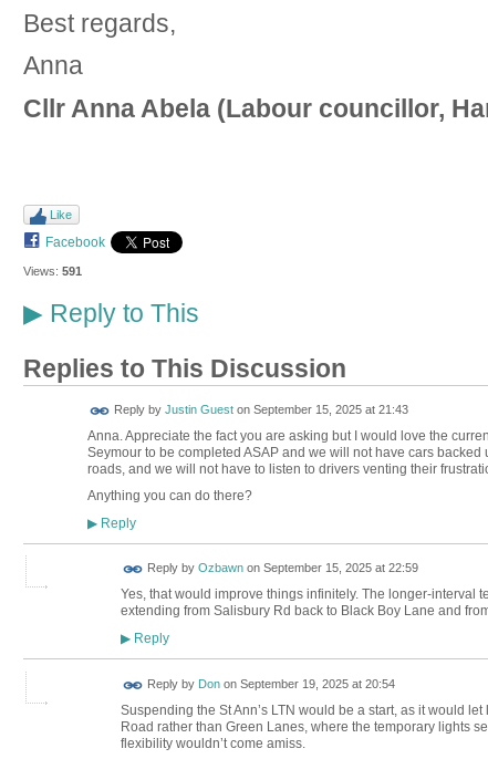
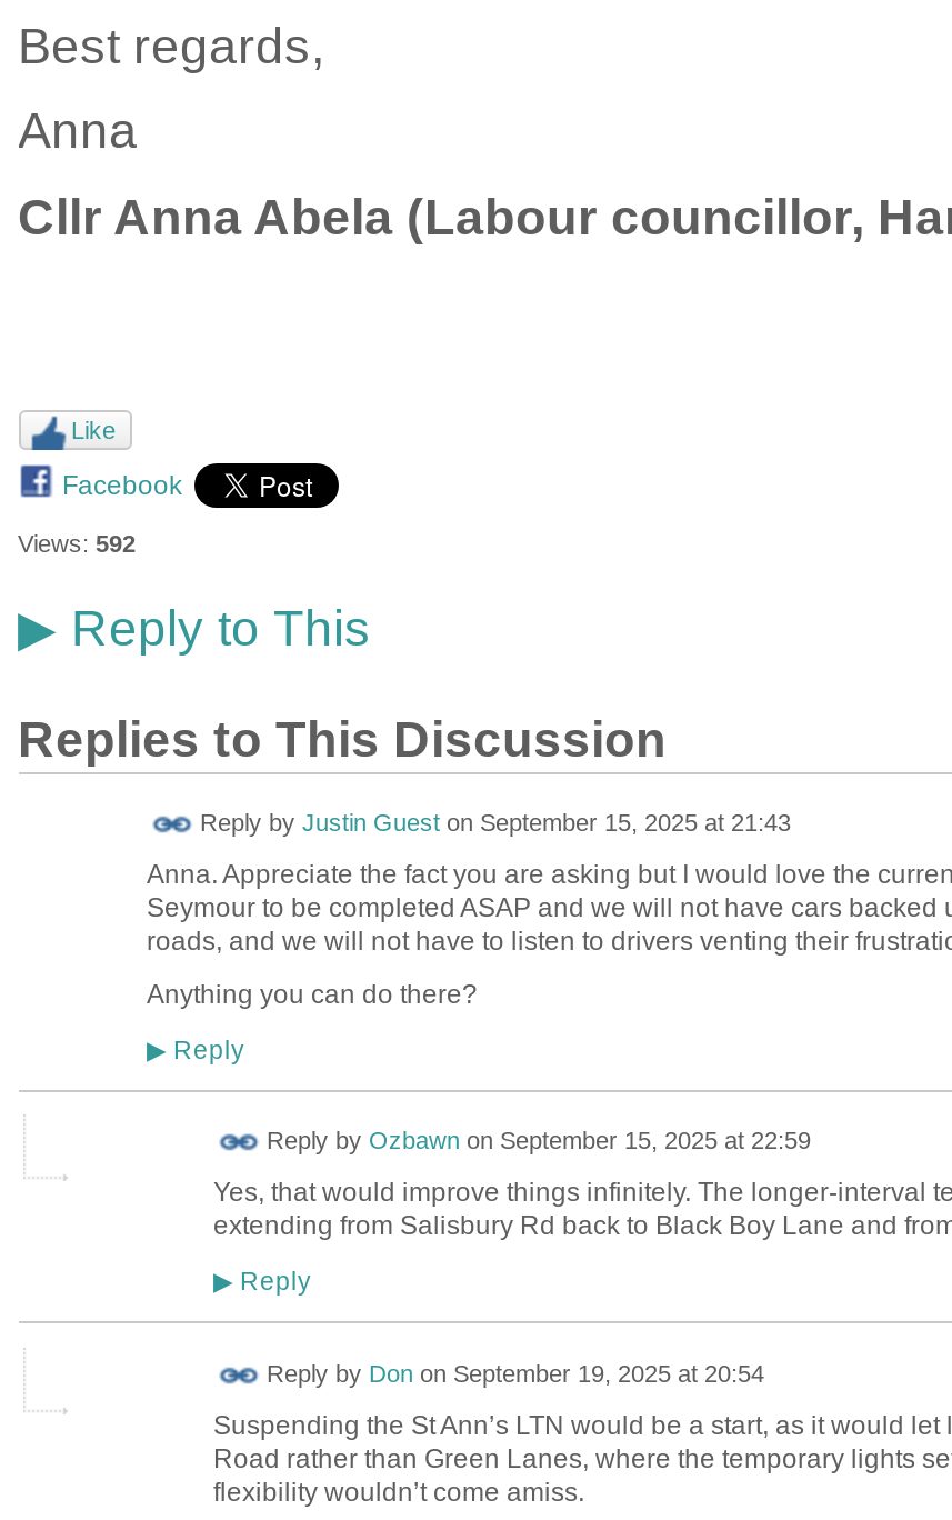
- Views: 591
+ Views: 592
